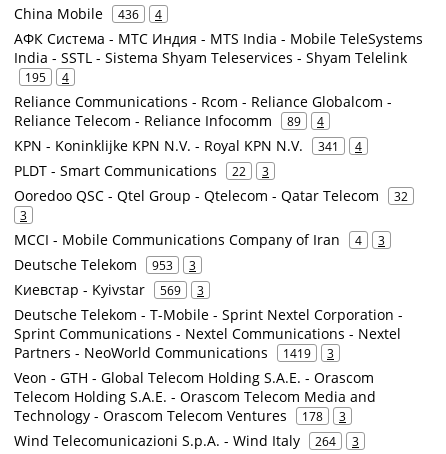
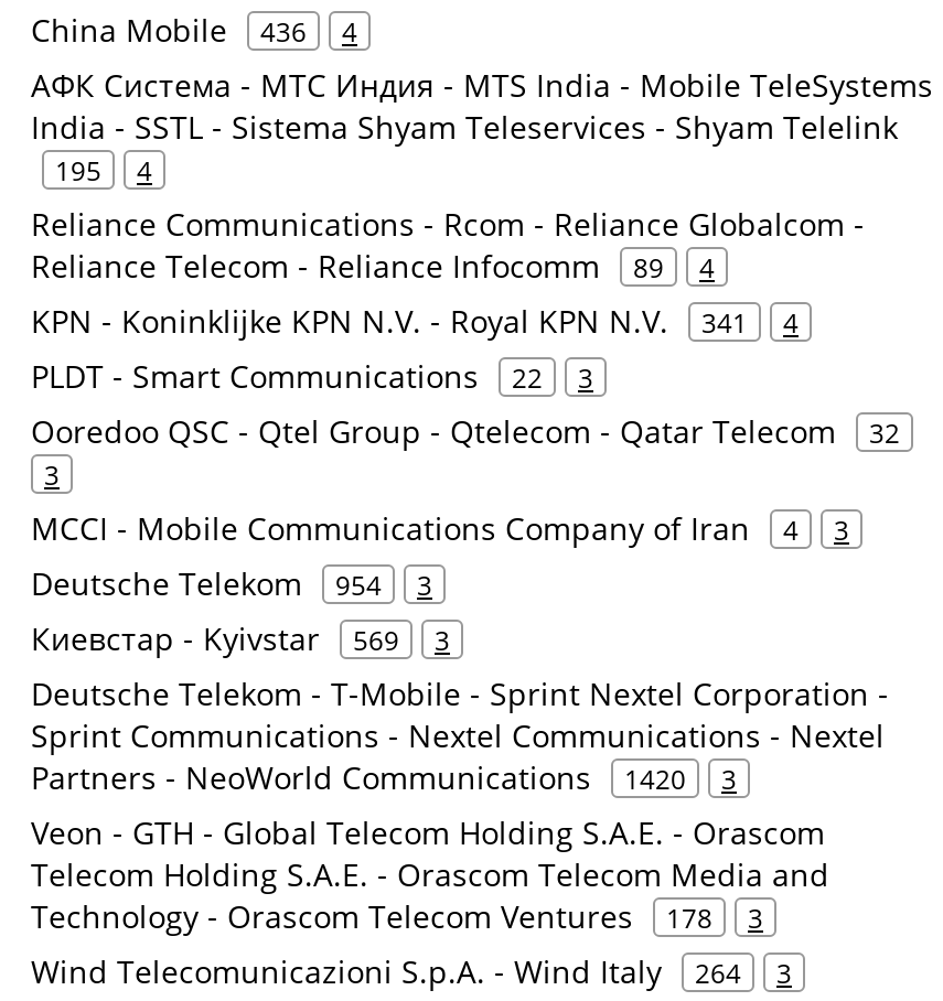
- Deutsche Telekom 953 3
+ Deutsche Telekom 954 3

- Partners - NeoWorld Communications 1419 3
+ Partners - NeoWorld Communications 1420 3
